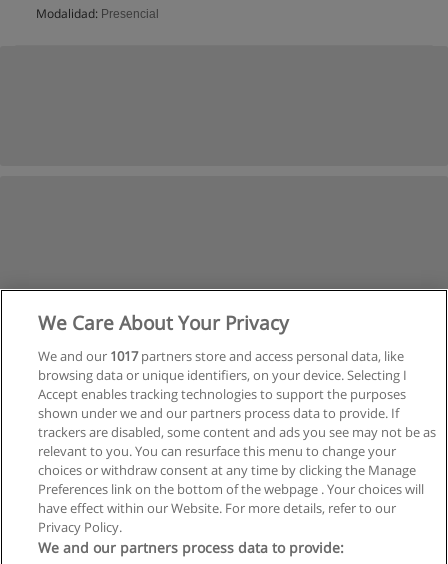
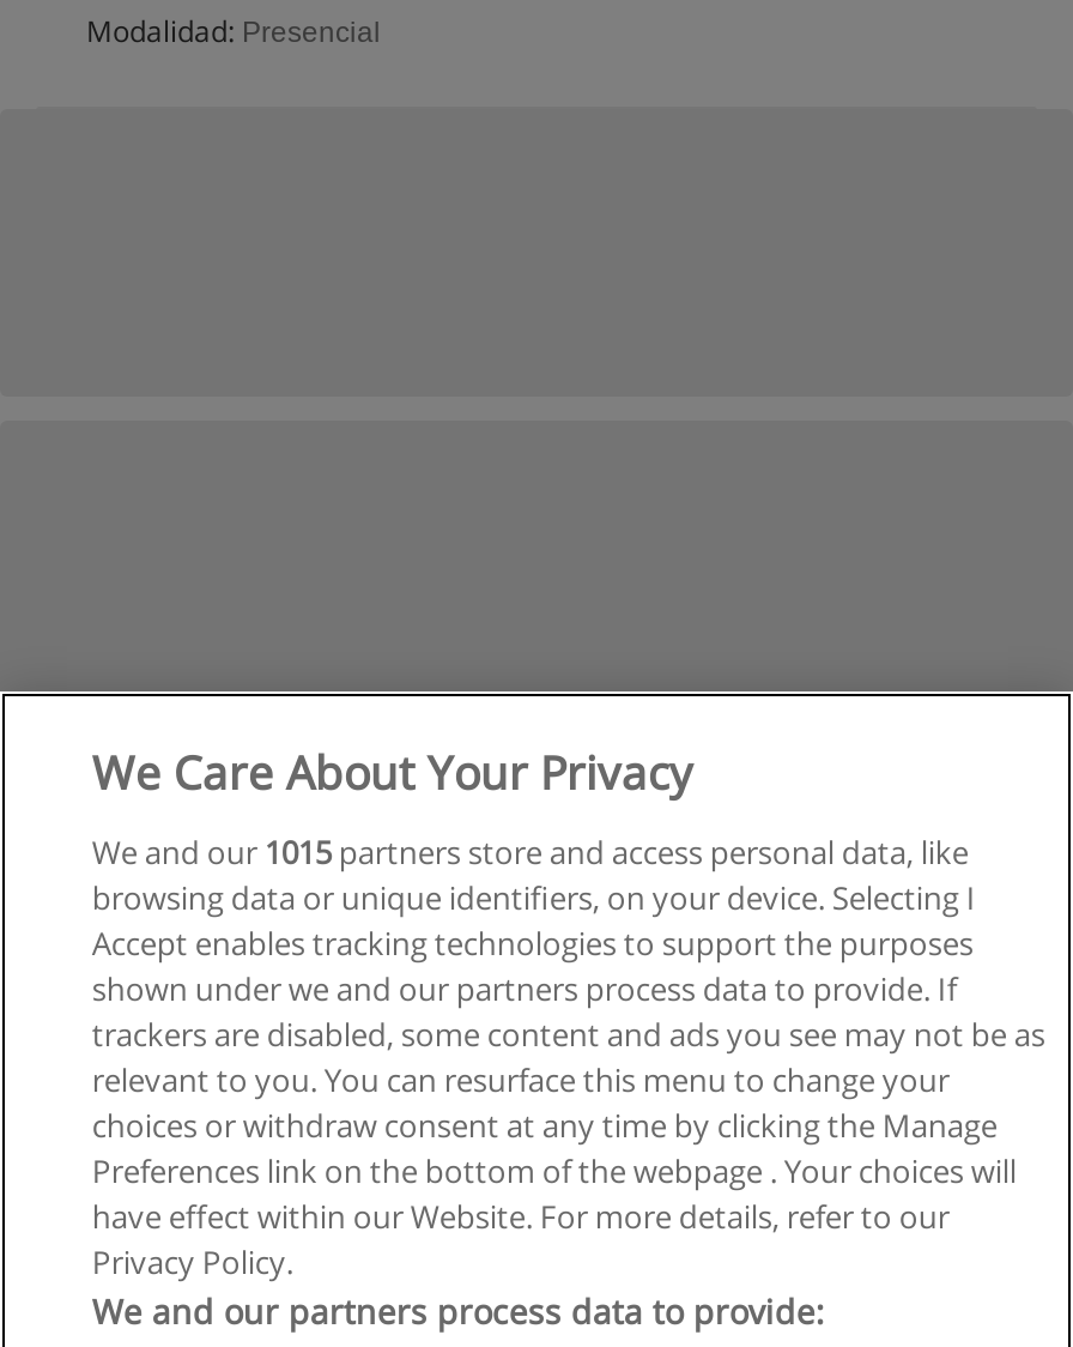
- We and our 1017 partners store and access personal data, like
+ We and our 1015 partners store and access personal data, like
